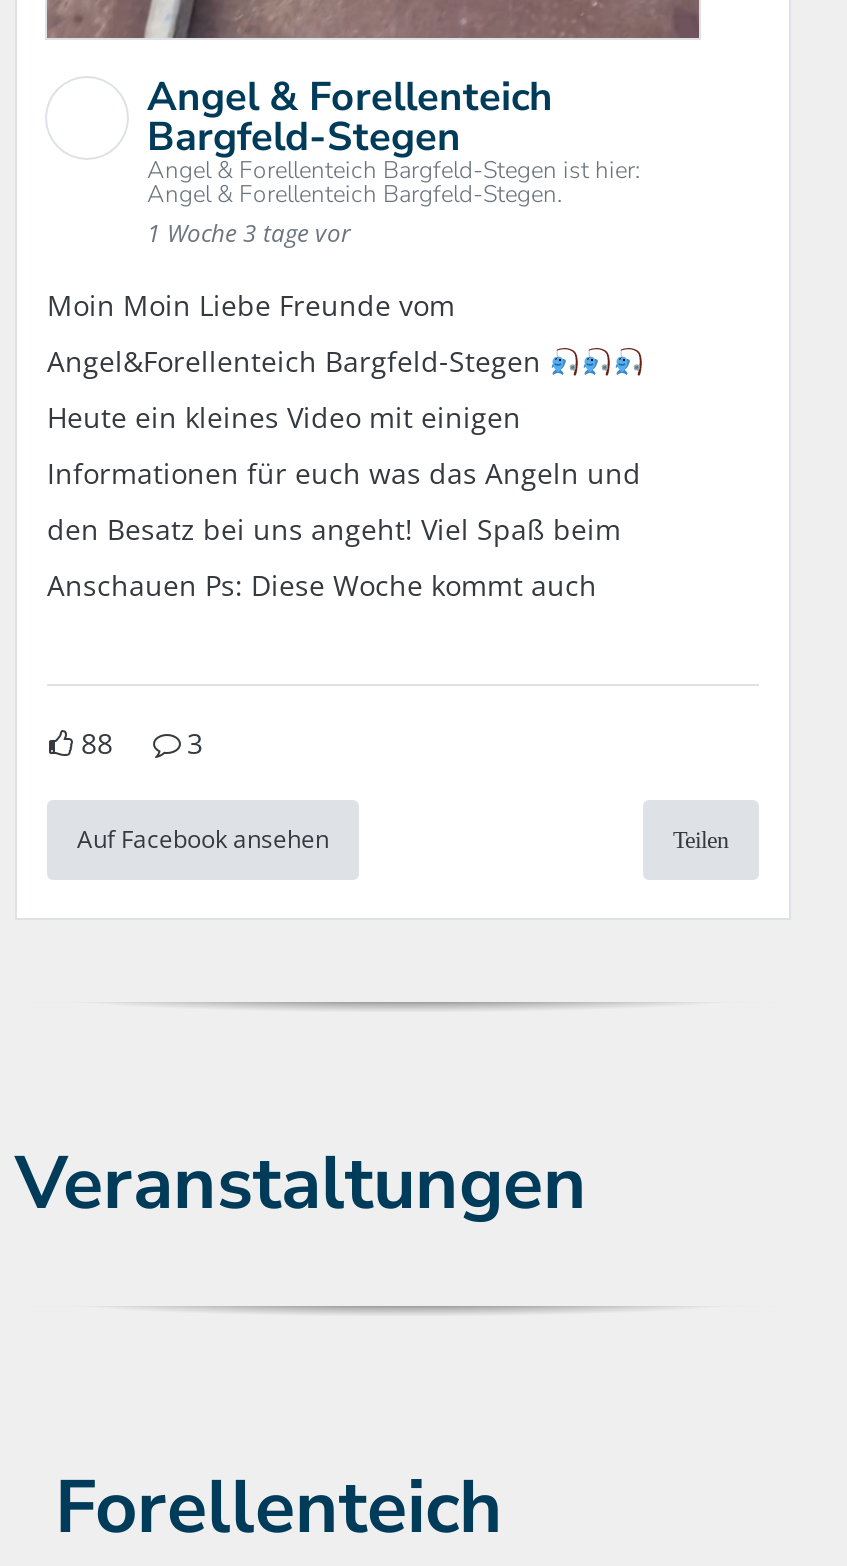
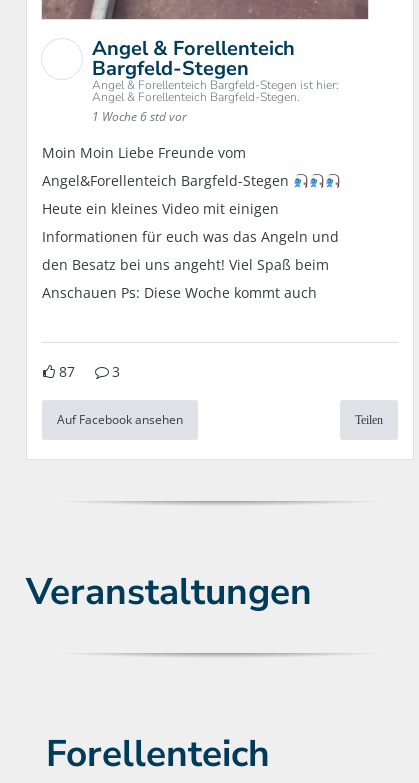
- 1 Woche 3 tage vor
+ 1 Woche 6 std vor

- 88 3
+ 87 3
